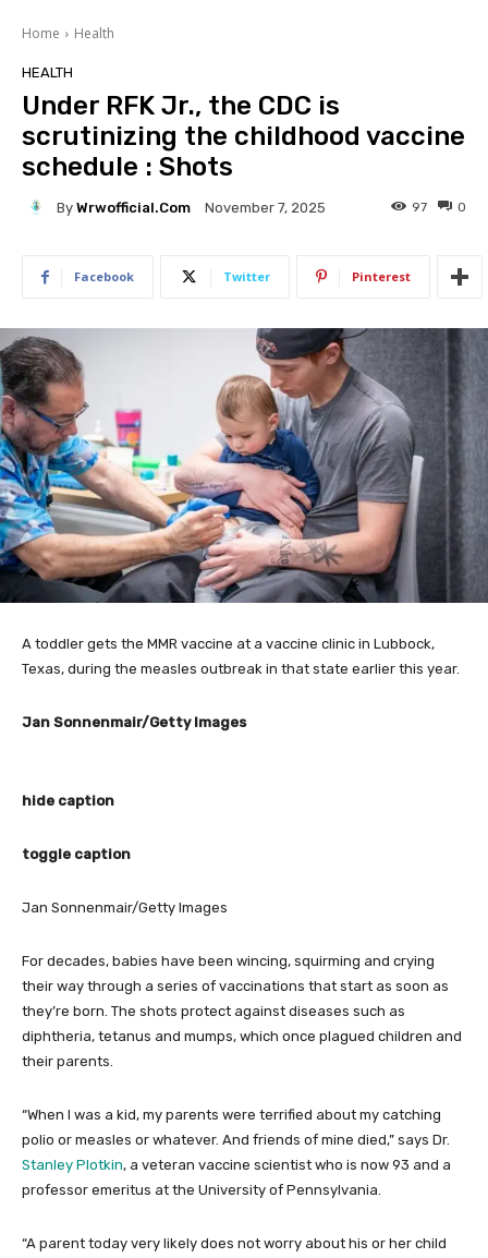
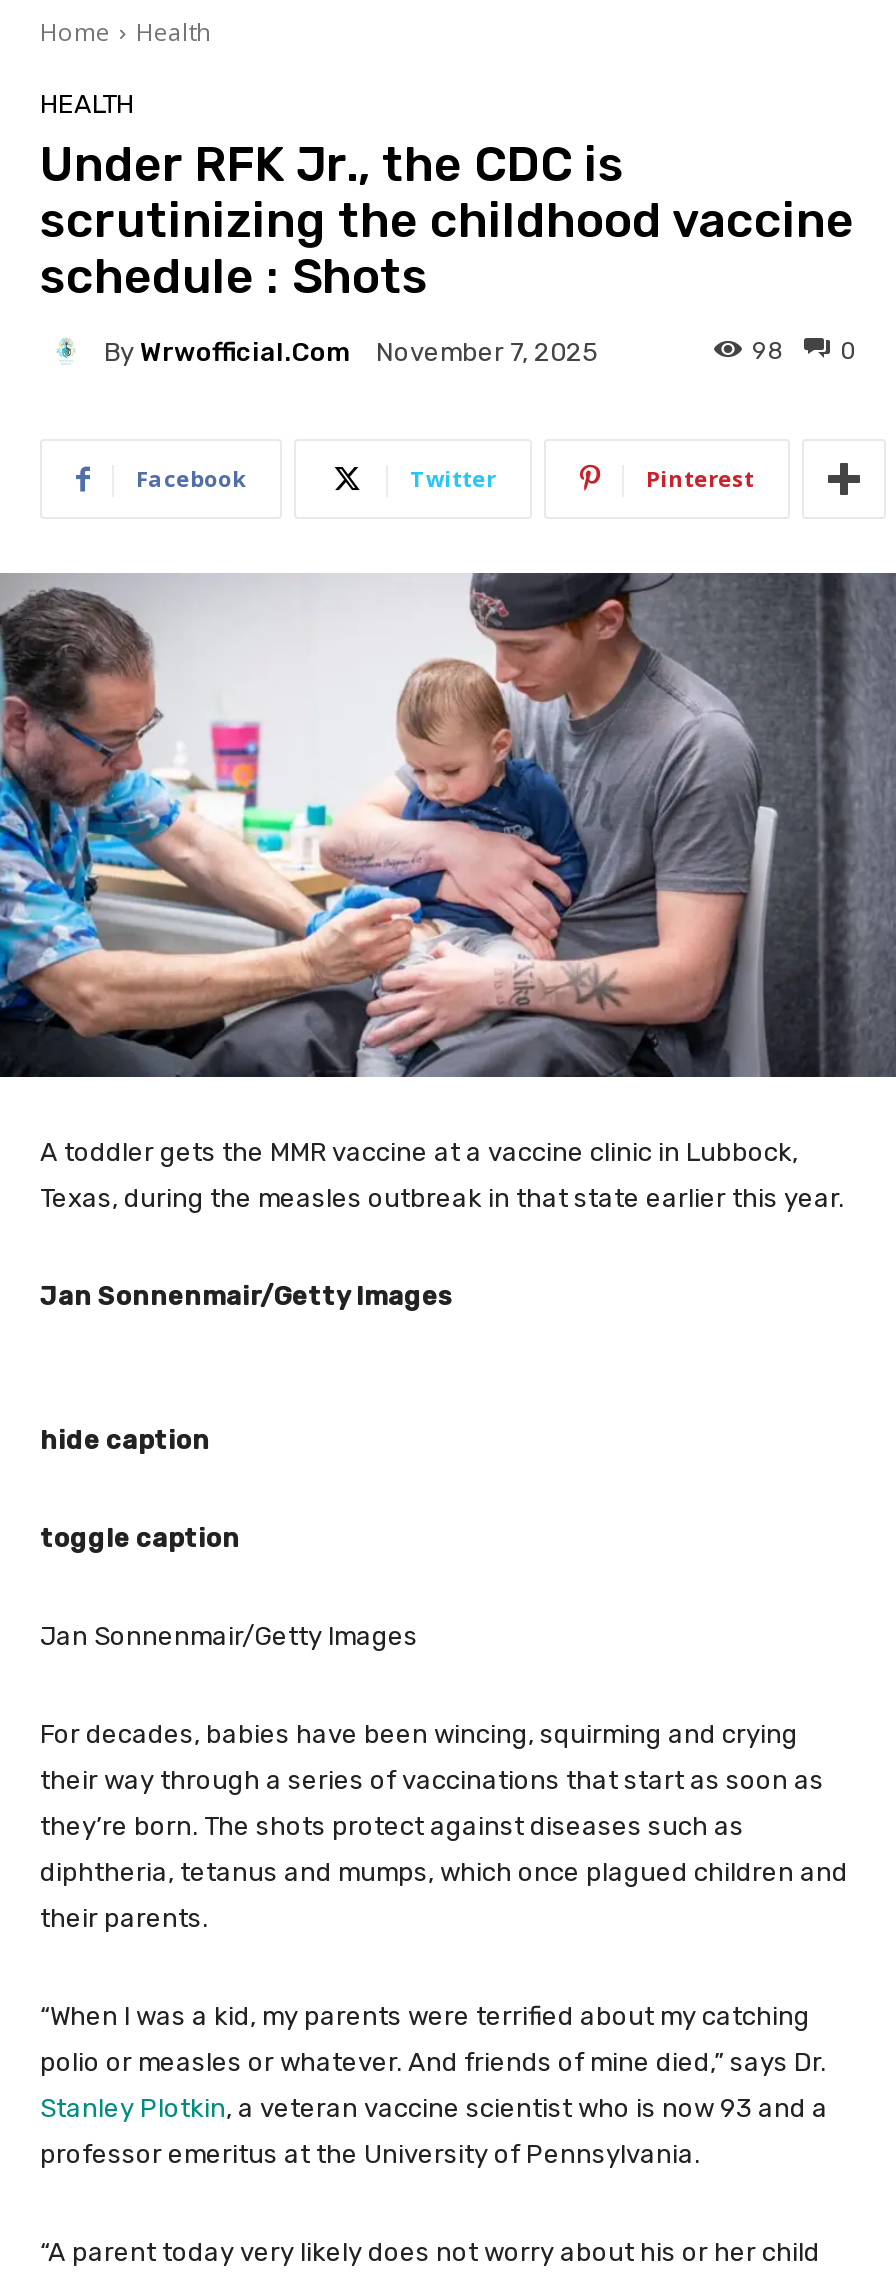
- 97 0
+ 98 0
